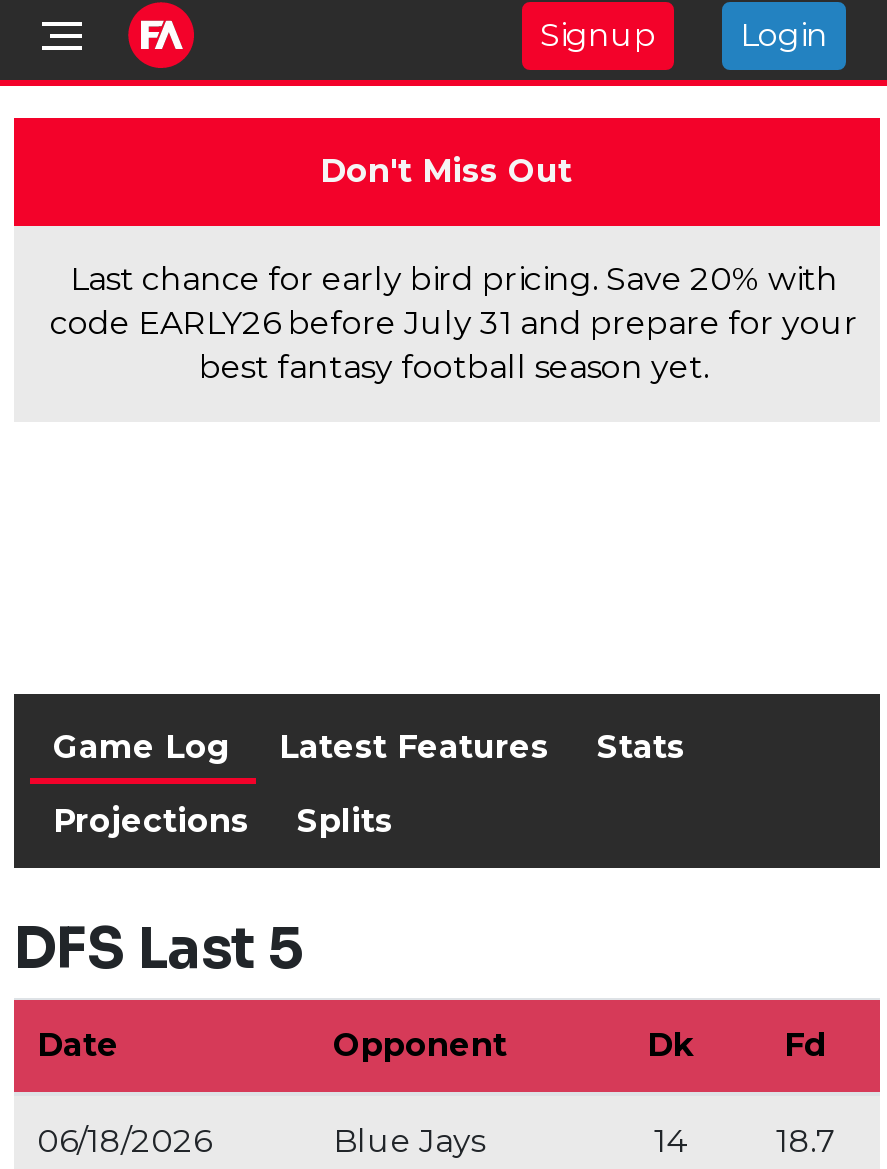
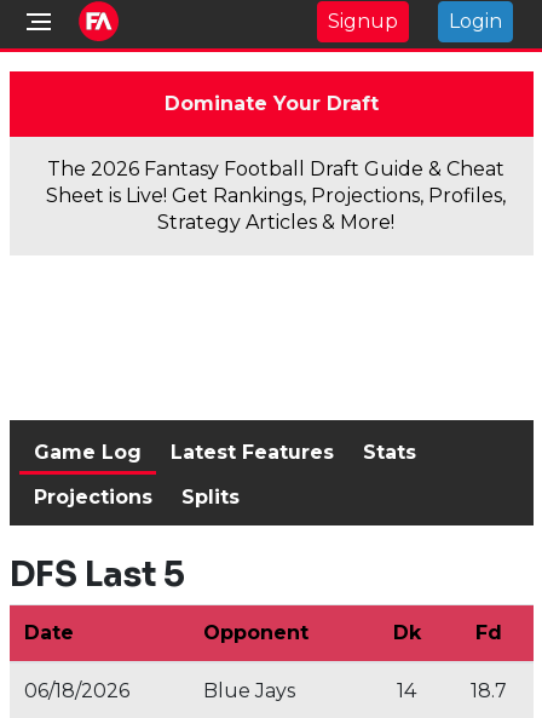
- Don't Miss Out
+ Dominate Your Draft

- Last chance for early bird pricing. Save 20% with
- code EARLY26 before July 31 and prepare for your
- best fantasy football season yet.
+ The 2026 Fantasy Football Draft Guide & Cheat
+ Sheet is Live! Get Rankings, Projections, Profiles,
+ Strategy Articles & More!
